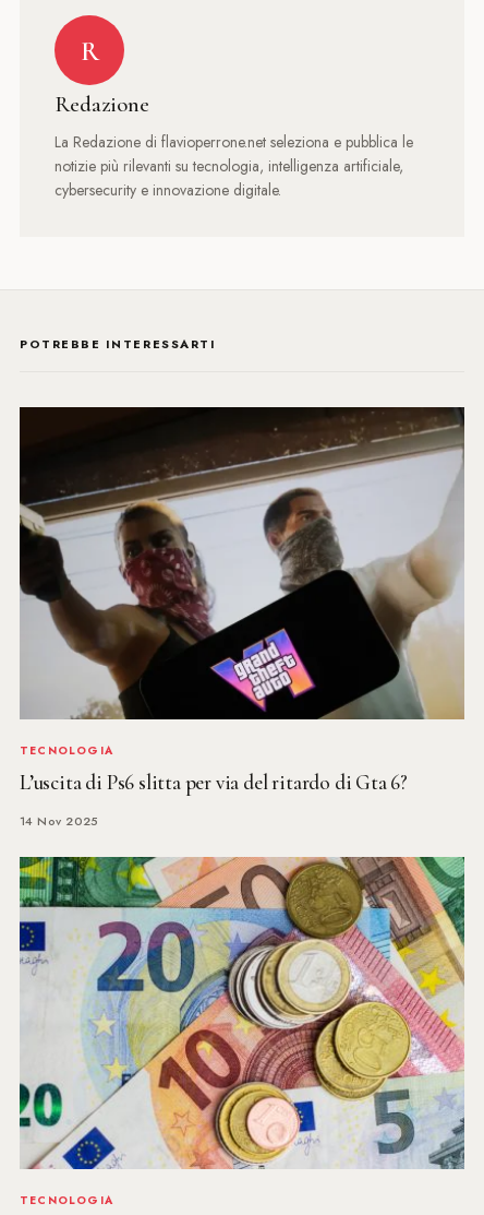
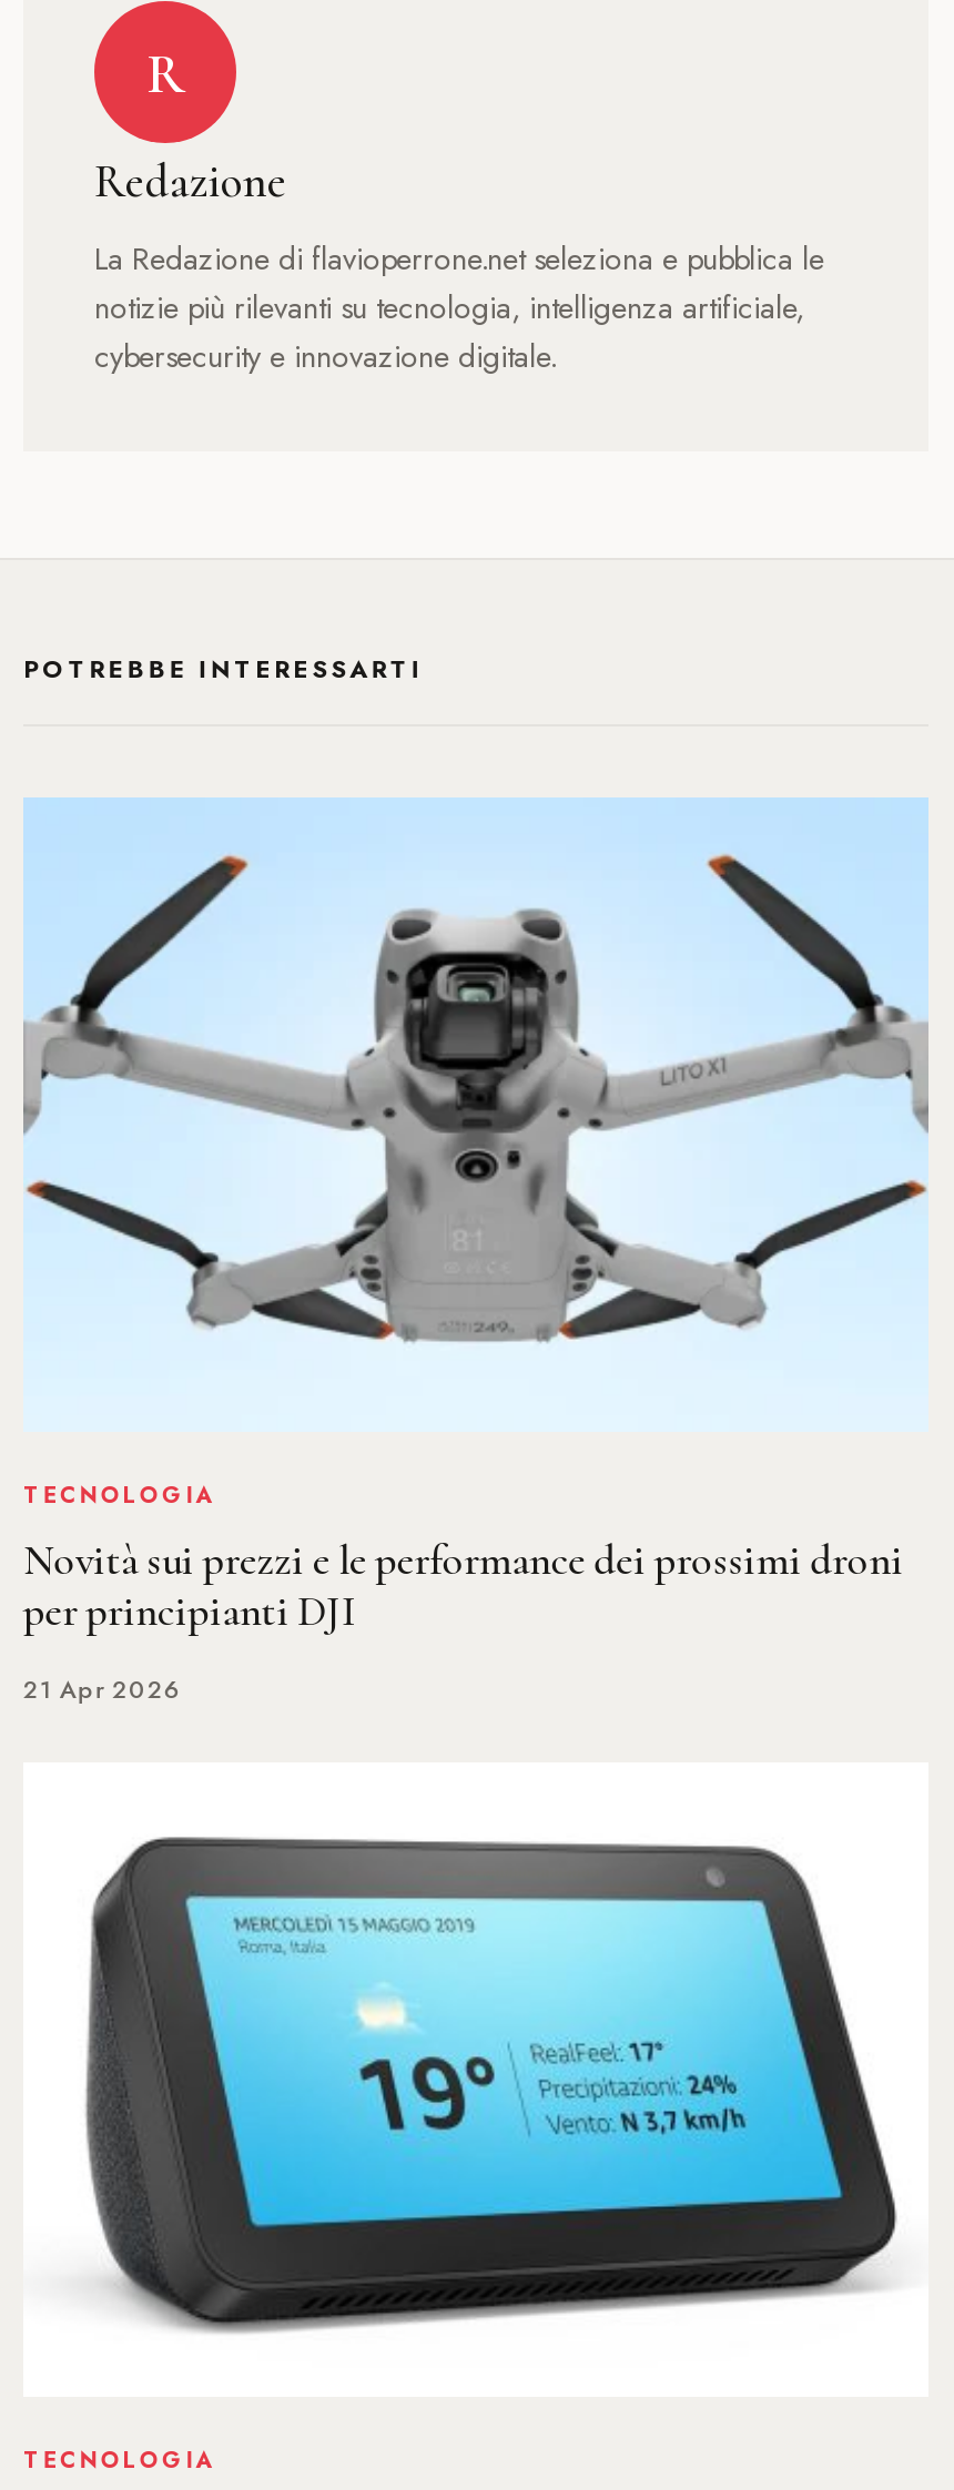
- [image]
+ [image]

- L’uscita di Ps6 slitta per via del ritardo di Gta 6?
+ Novità sui prezzi e le performance dei prossimi droni
+ per principianti DJI

- 14 Nov 2025
+ 21 Apr 2026

- [image]
+ [image]
